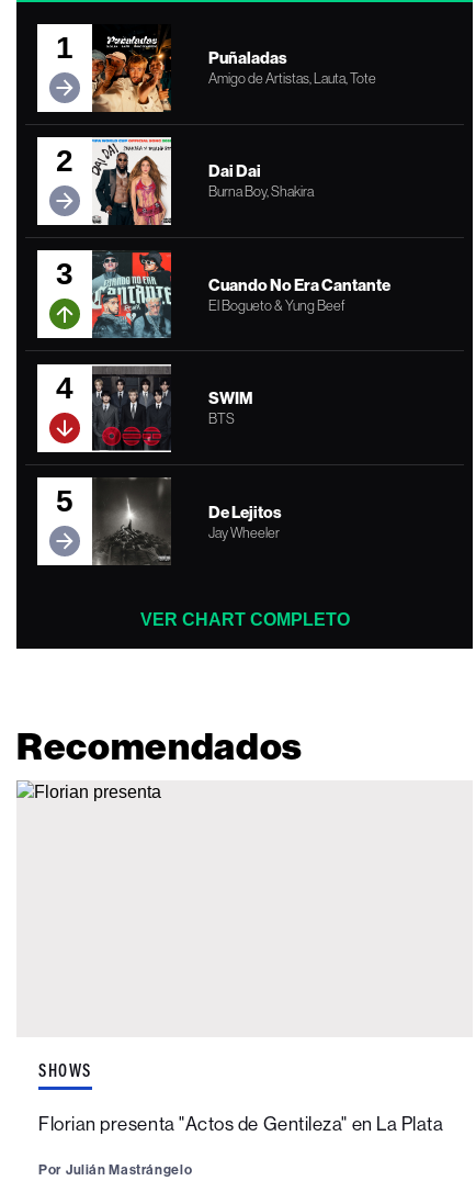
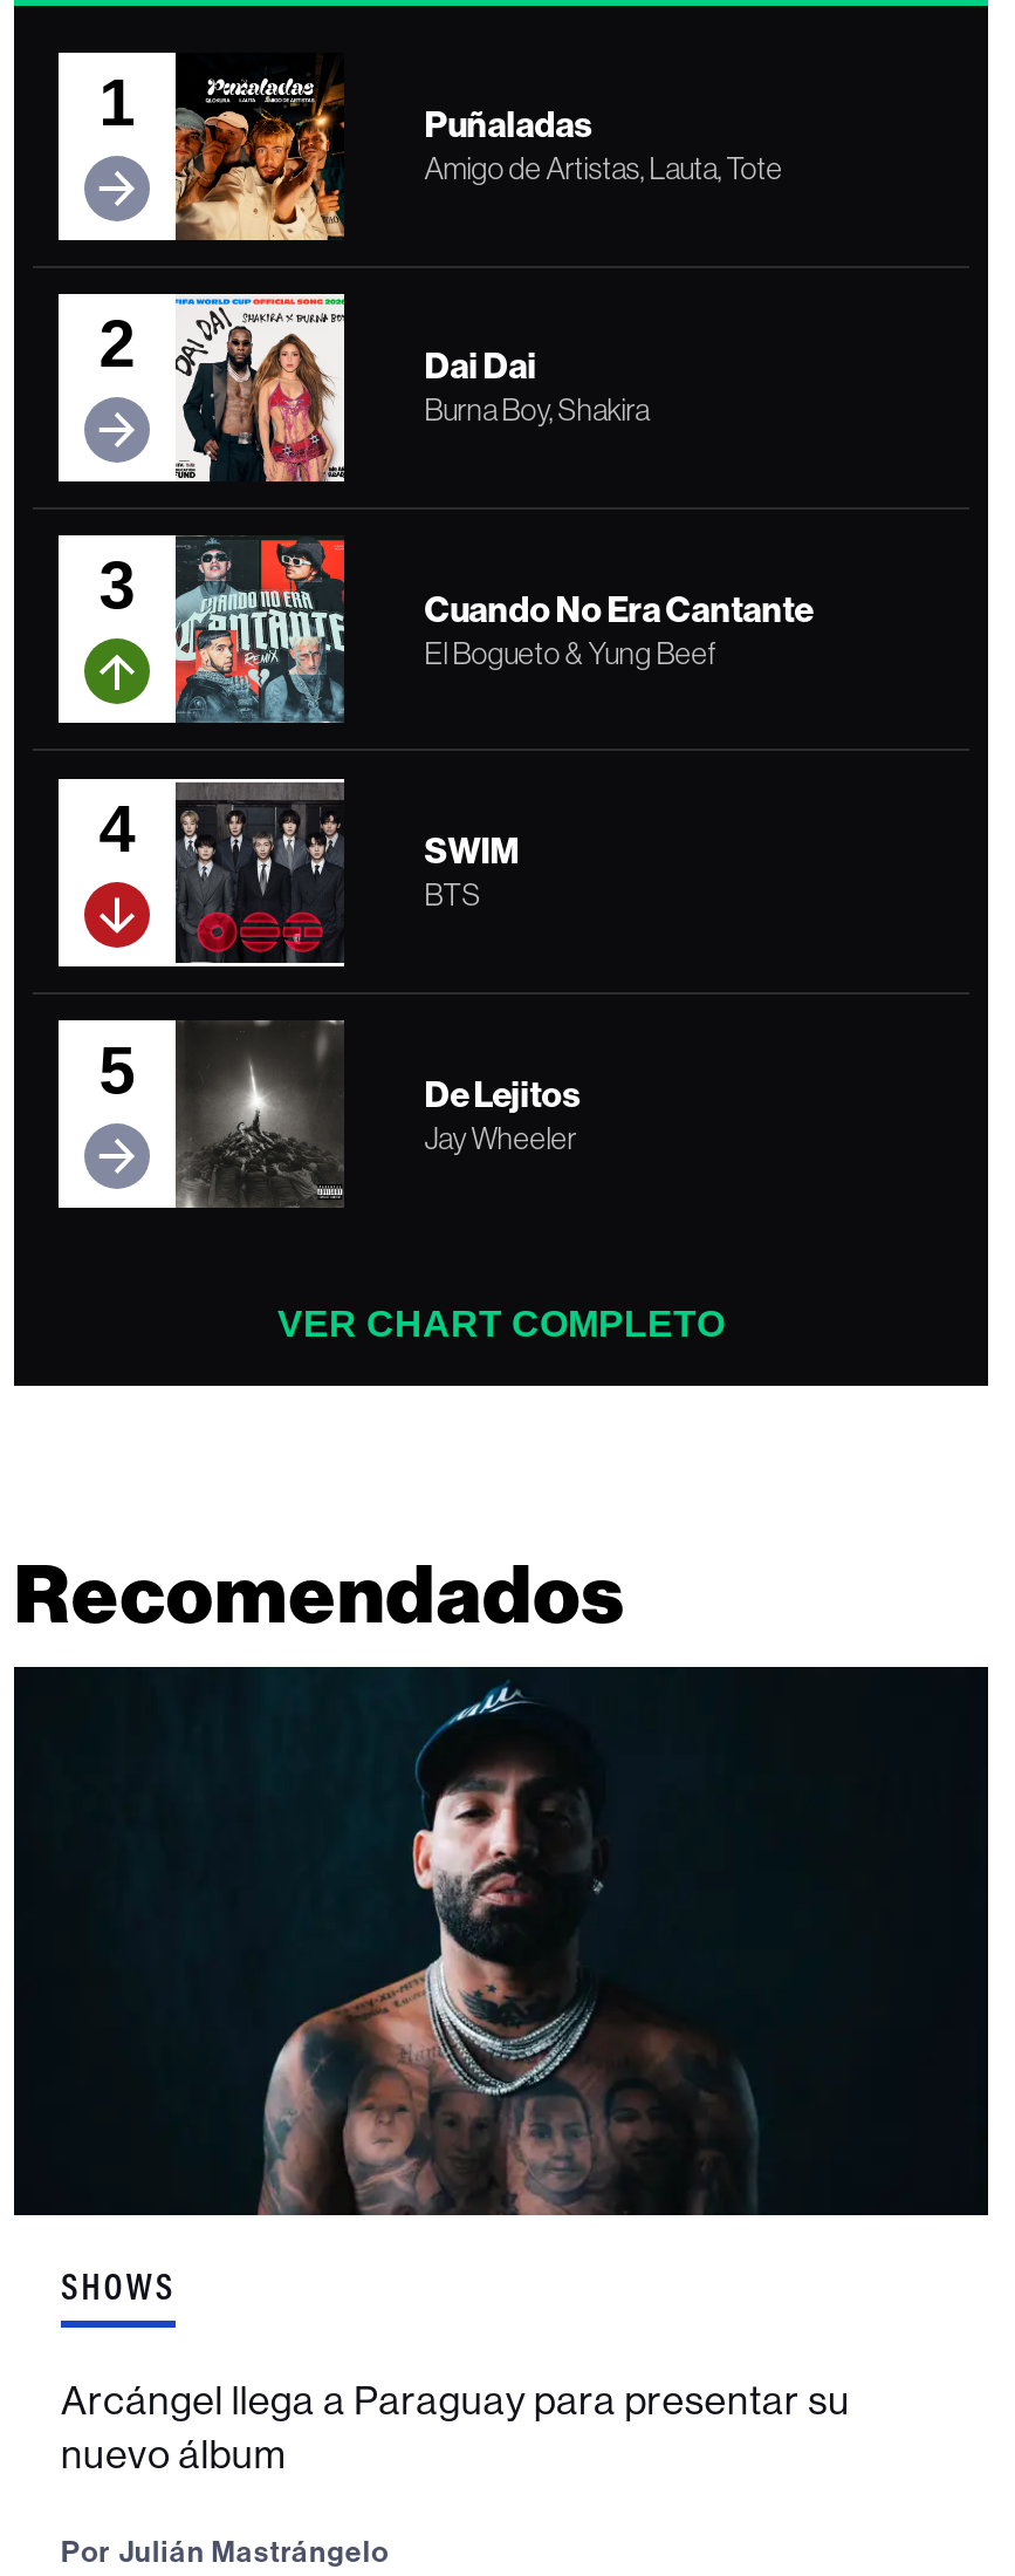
+ [image]

- Florian presenta "Actos de Gentileza" en La Plata
+ Arcángel llega a Paraguay para presentar su
+ nuevo álbum
